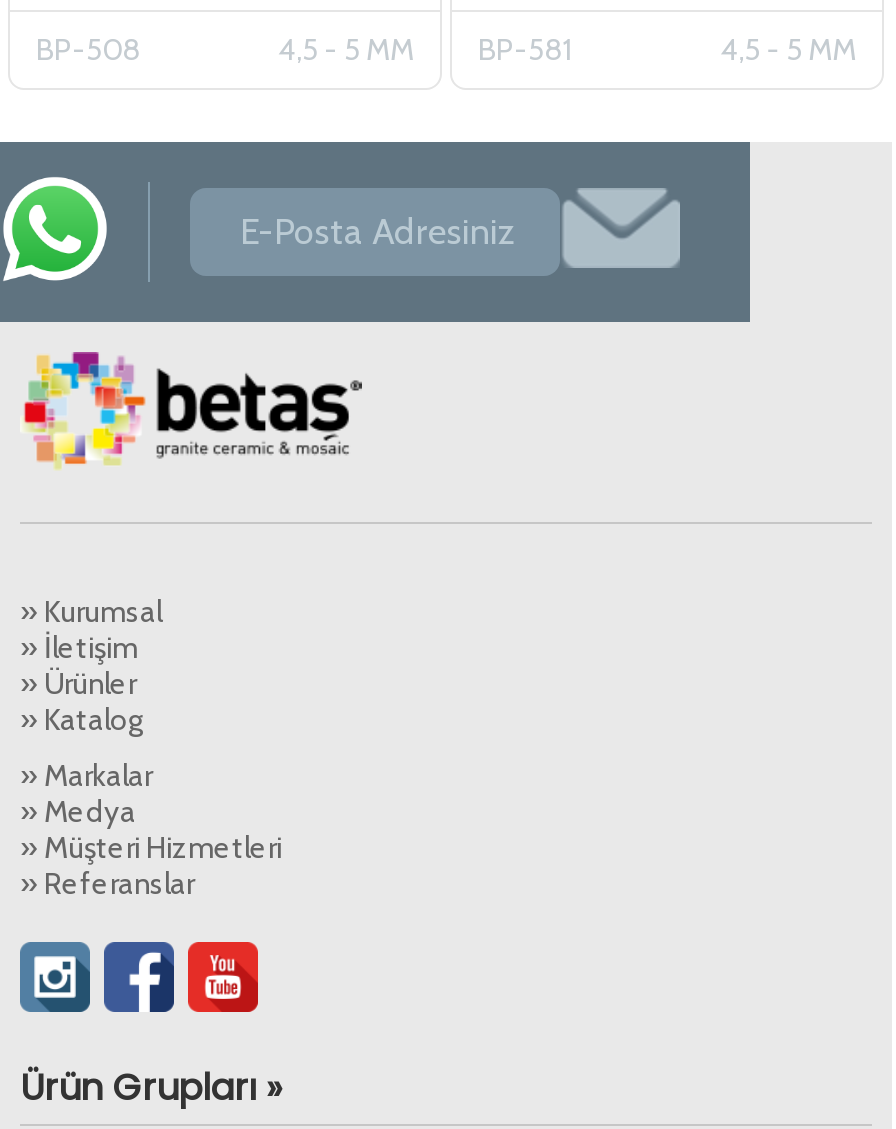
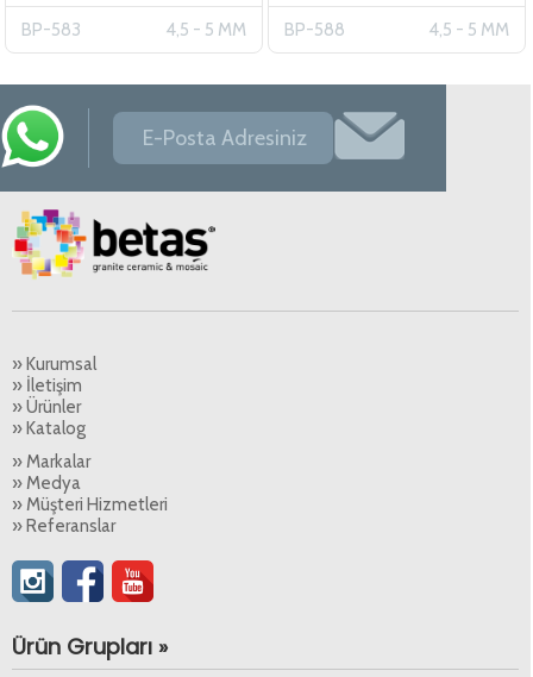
- BP-508
+ BP-583

- 4,5 - 5 MM BP-581
+ 4,5 - 5 MM BP-588
